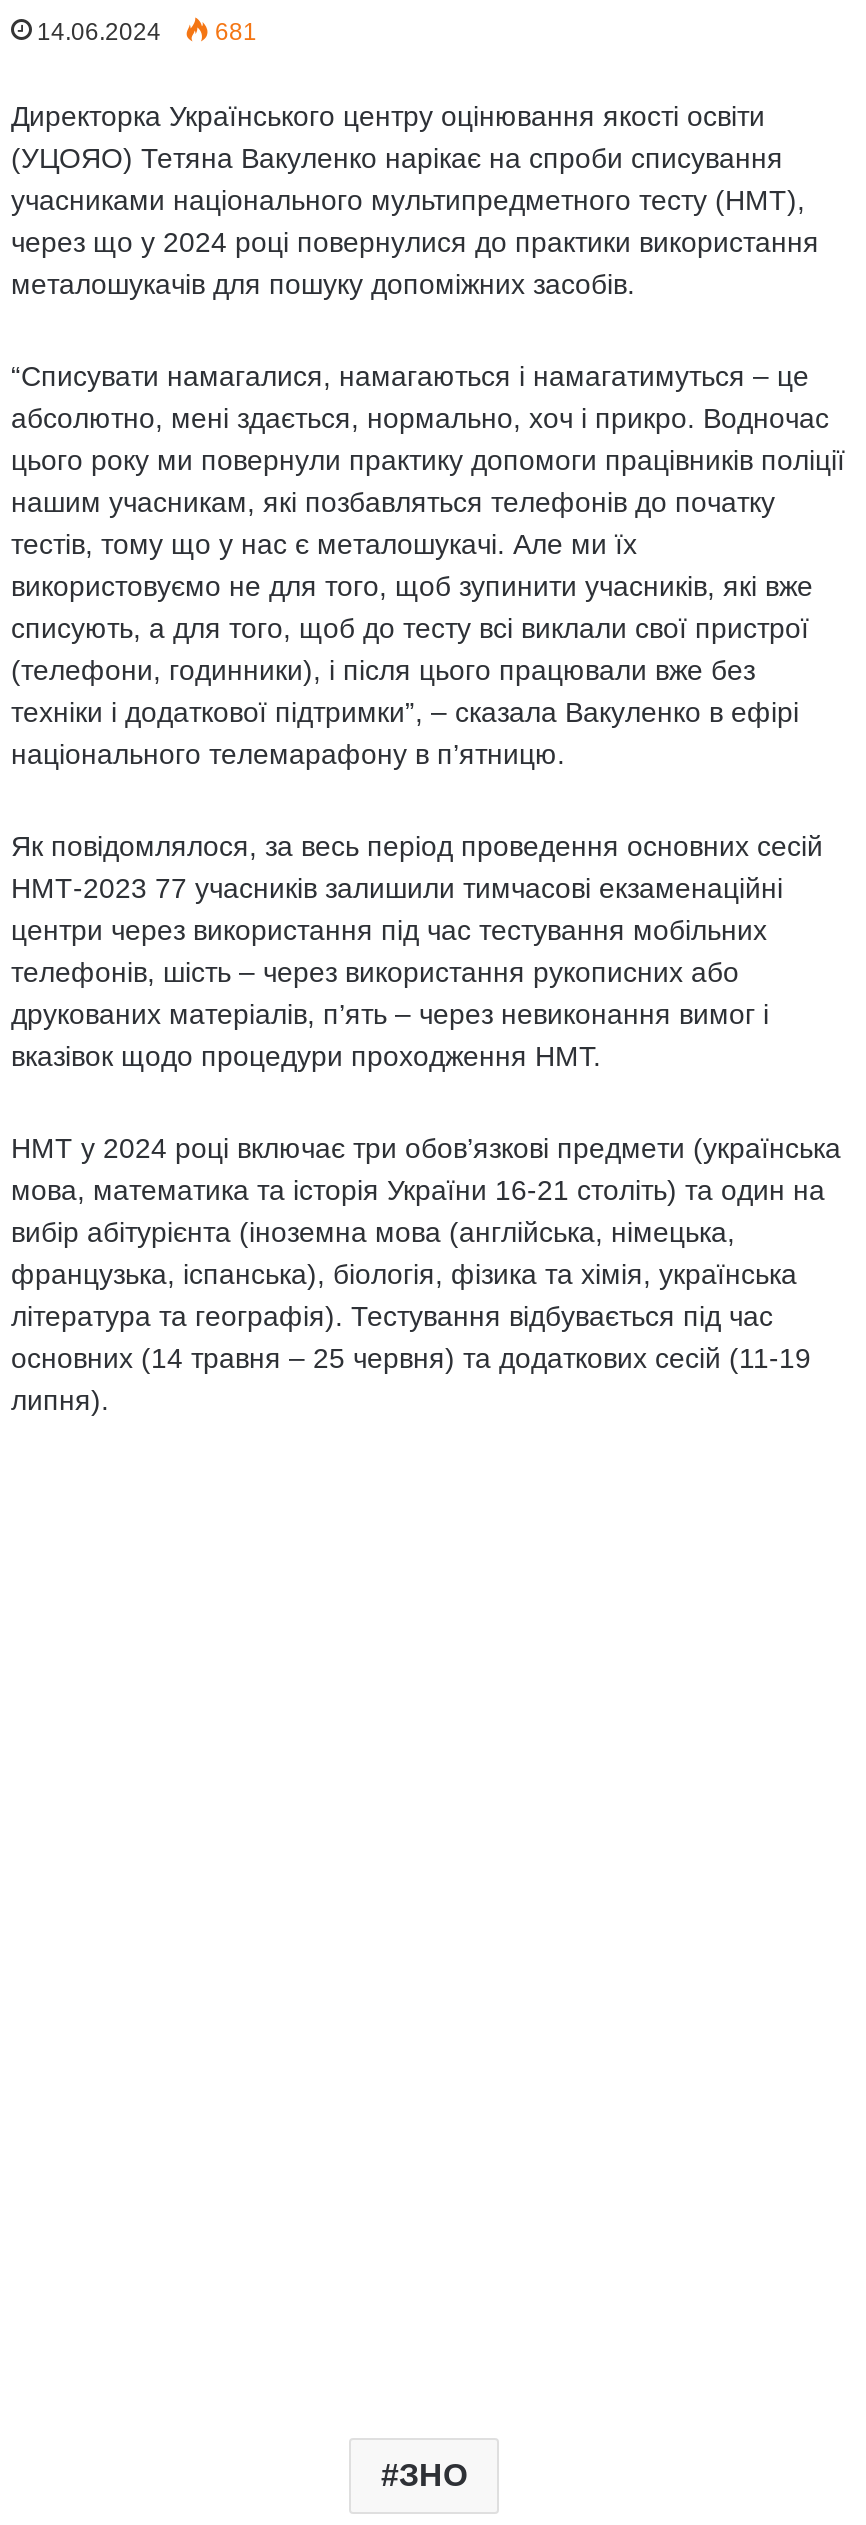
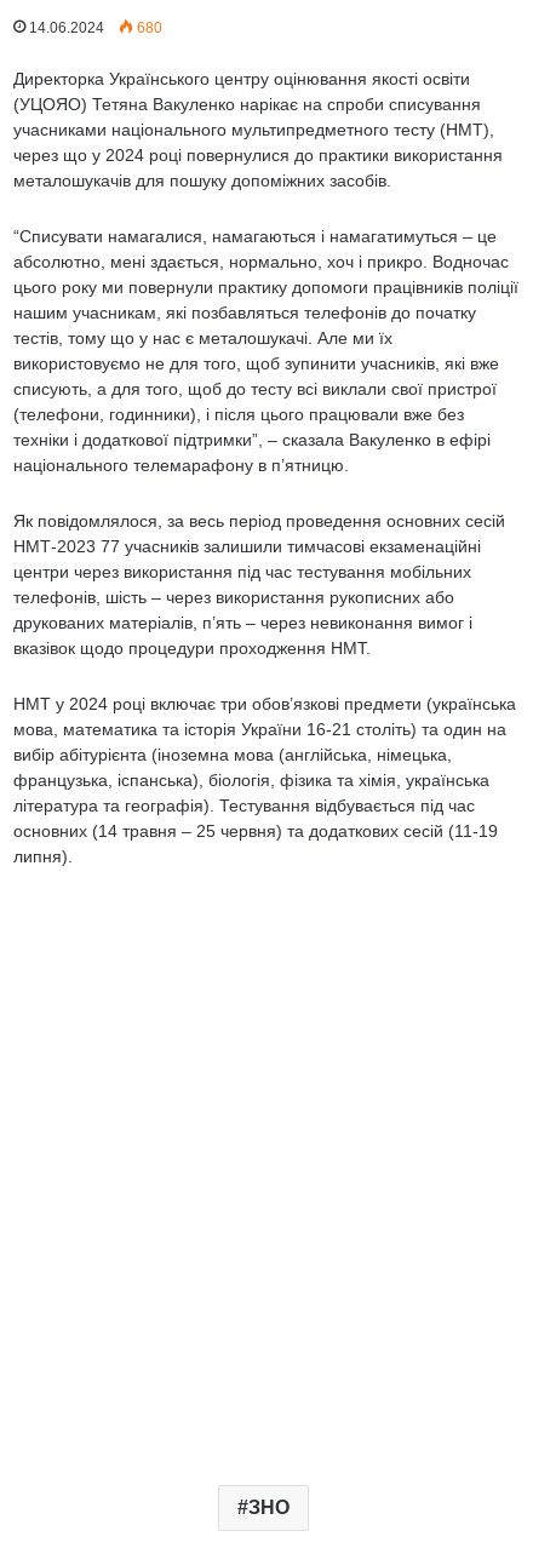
- 14.06.2024 681
+ 14.06.2024 680
